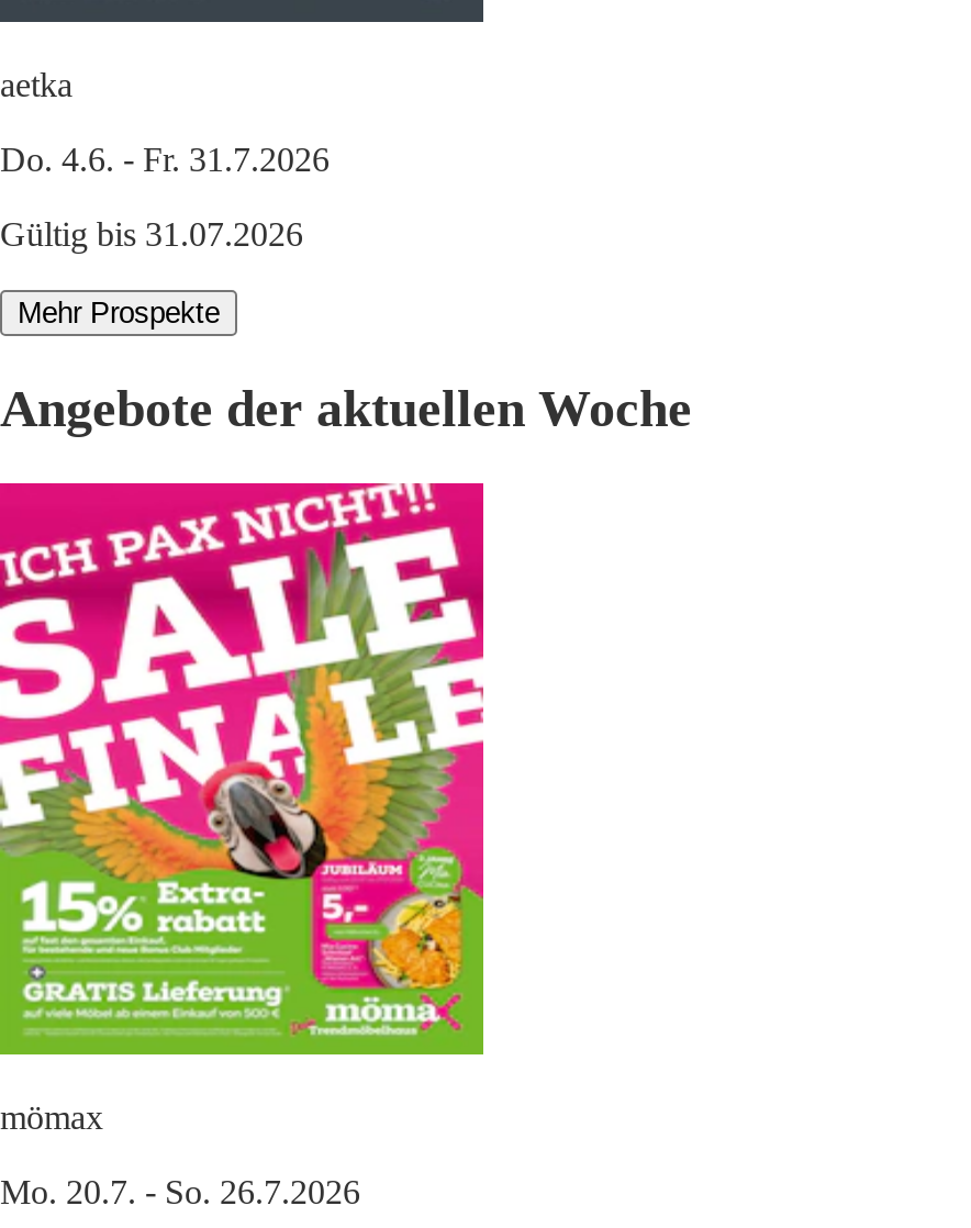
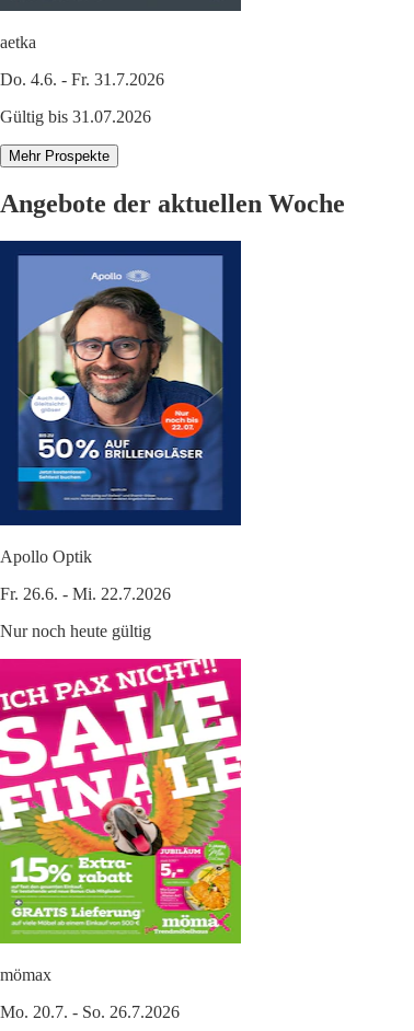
+ [image]
+ Apollo Optik
+ Fr. 26.6. - Mi. 22.7.2026
+ Nur noch heute gültig
